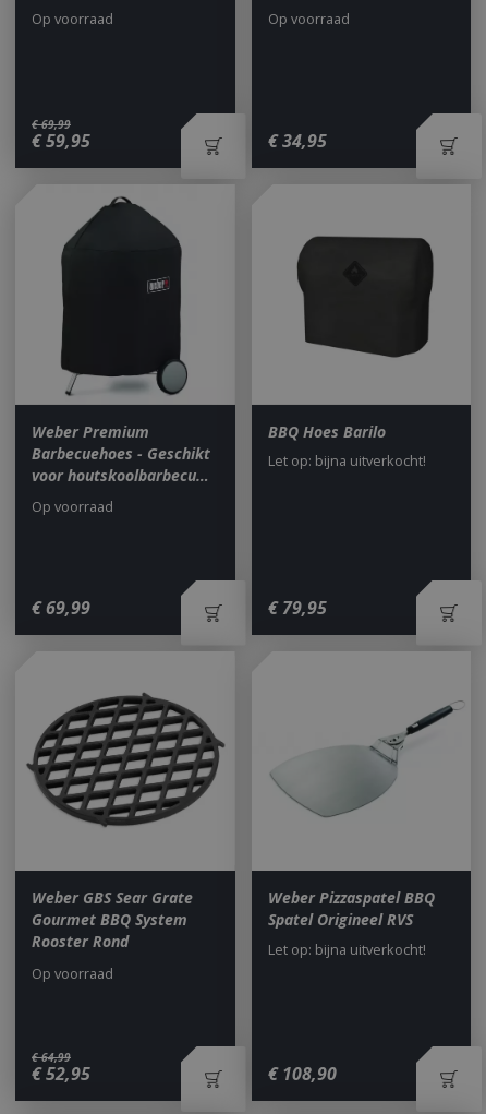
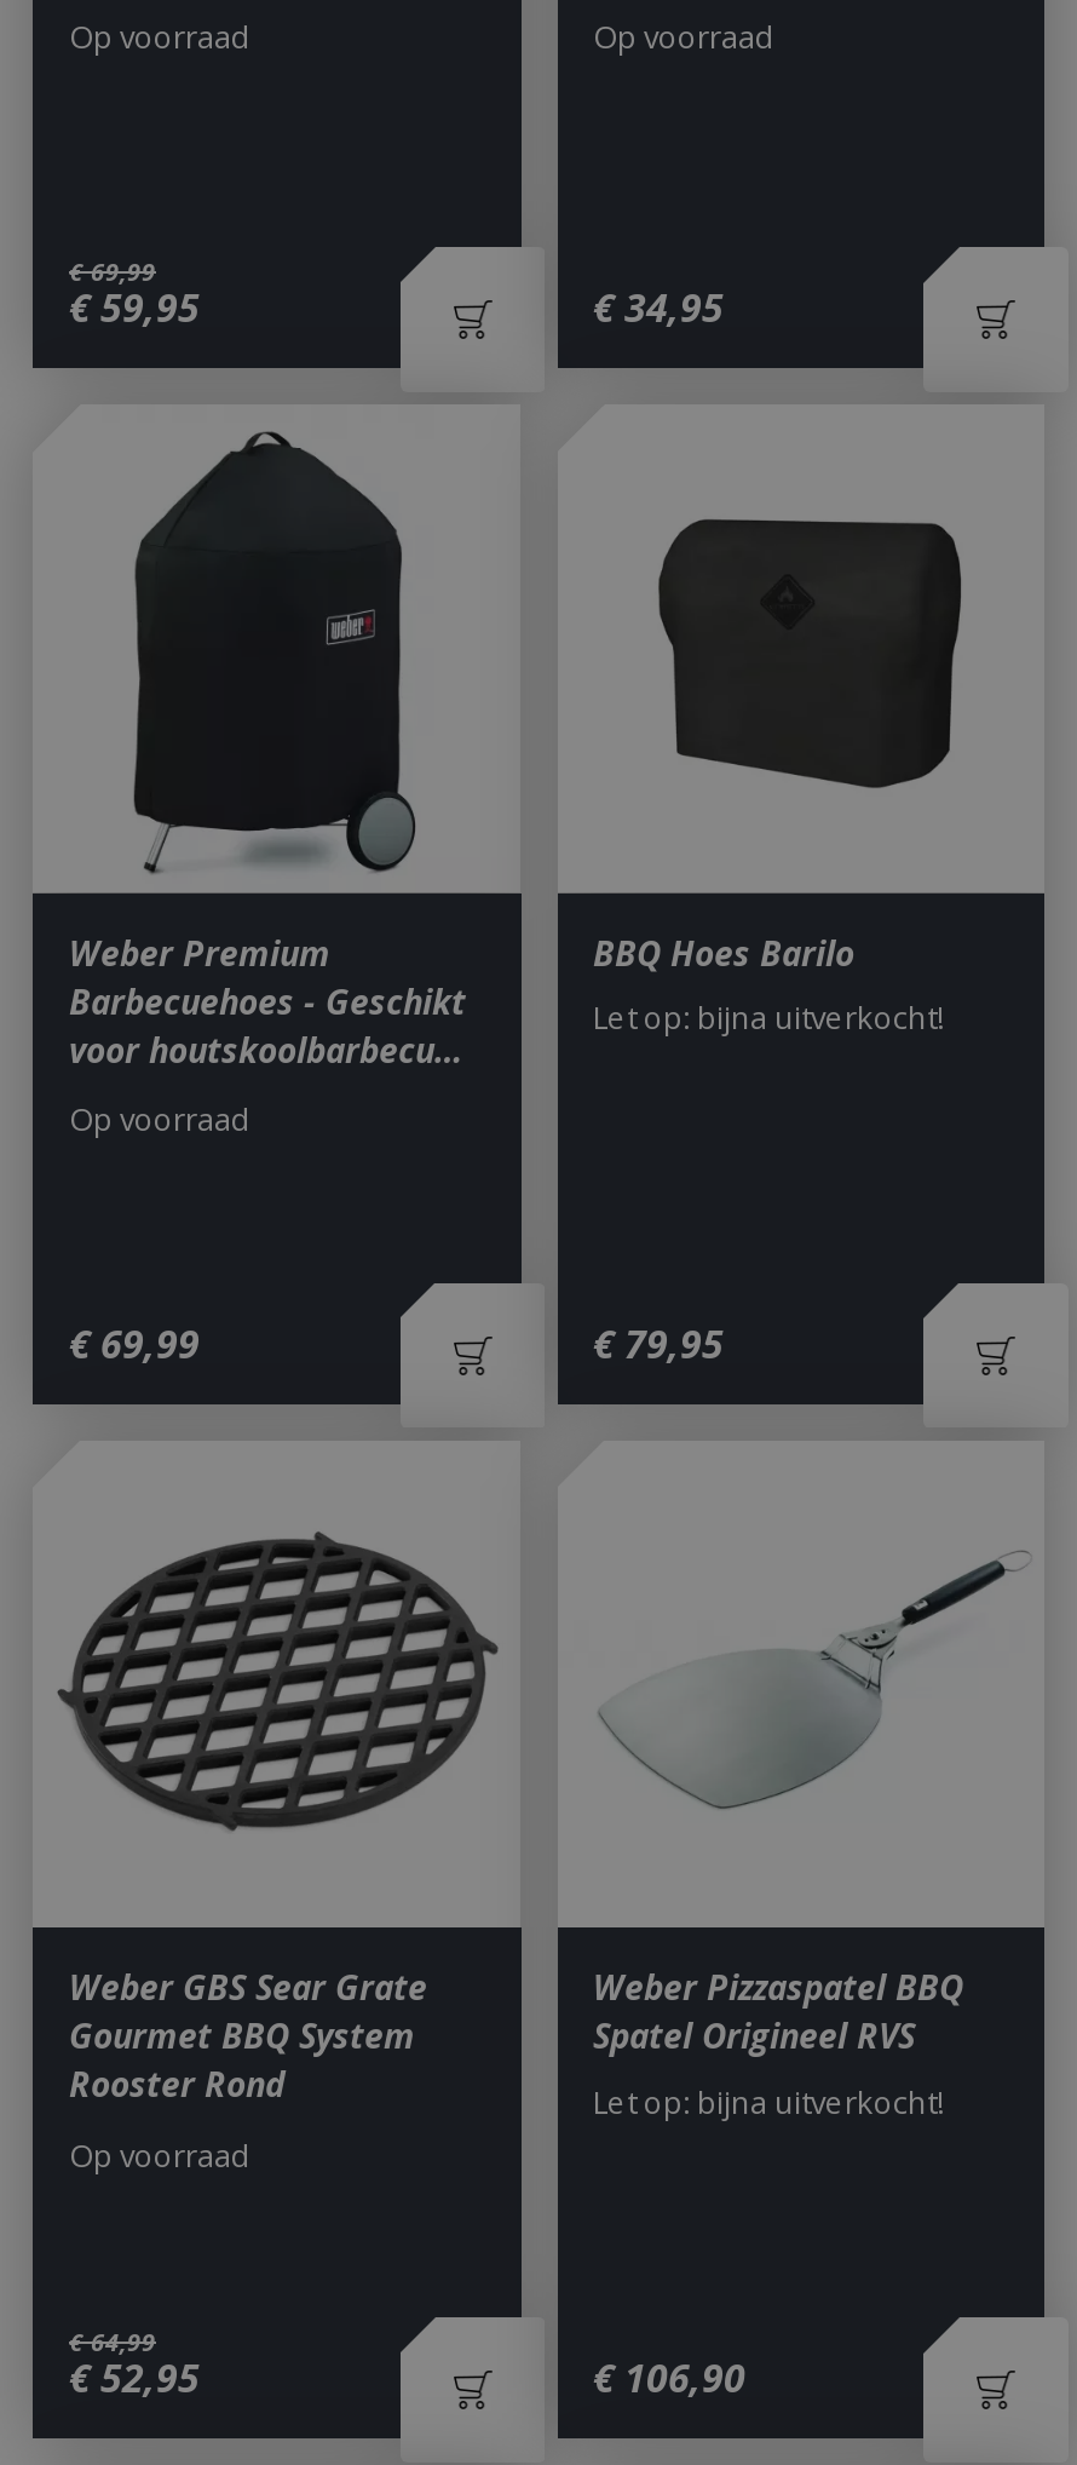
- € 108,90
+ € 106,90
